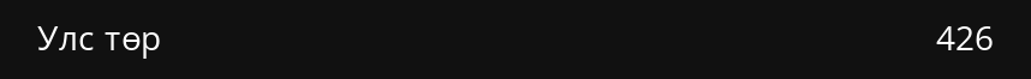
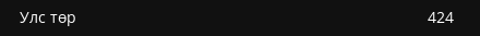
- 426
+ 424
